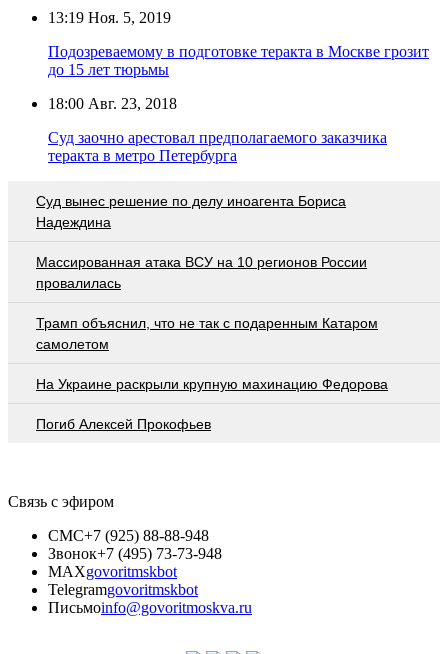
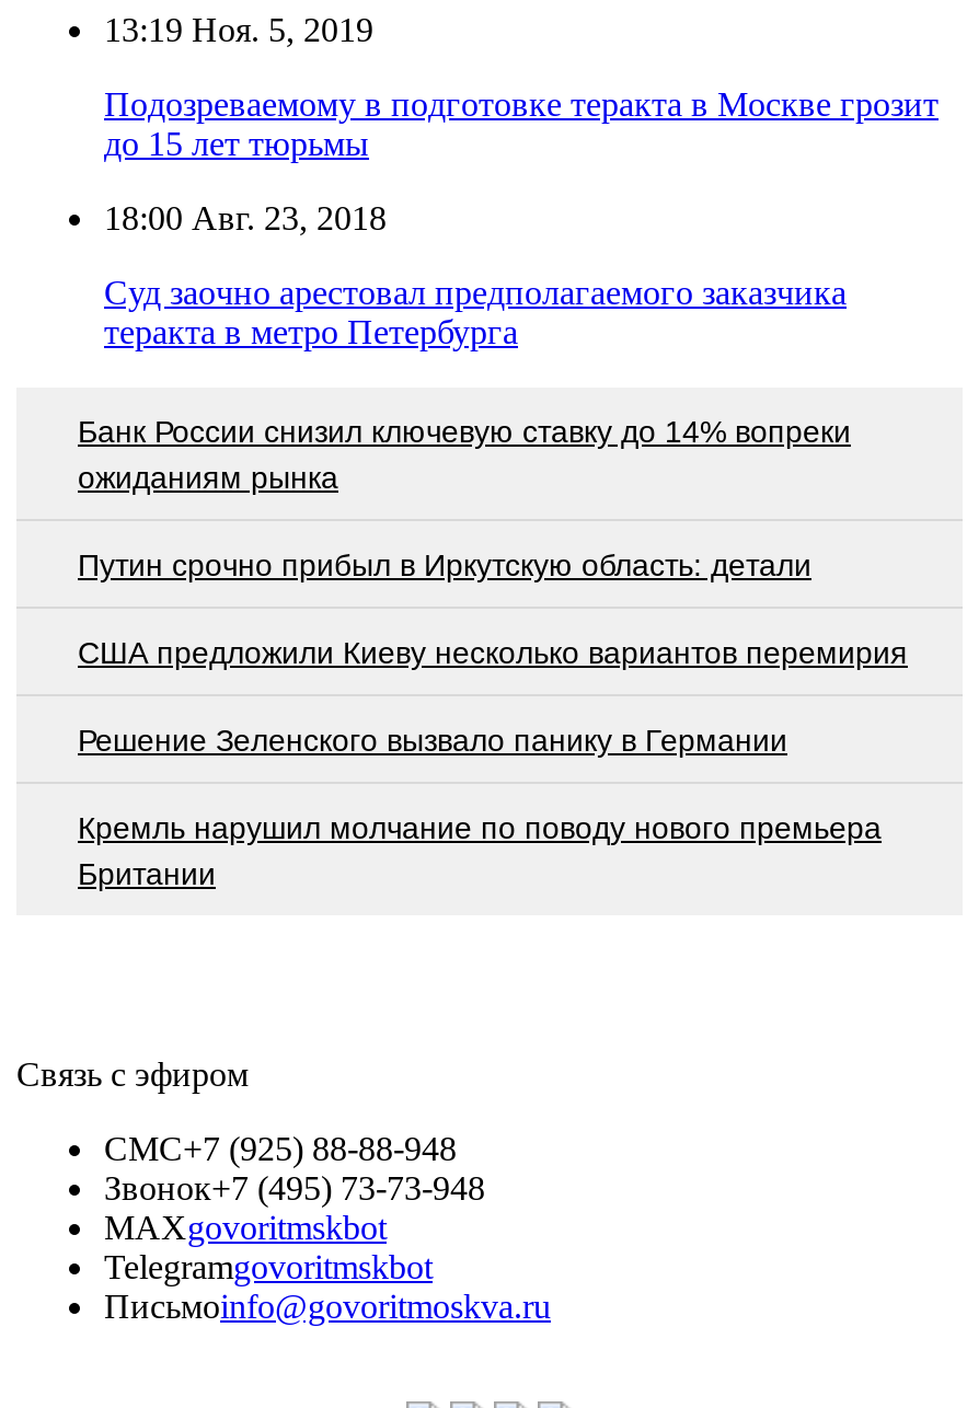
- Суд вынес решение по делу иноагента Бориса
- Надеждина
+ Банк России снизил ключевую ставку до 14% вопреки
+ ожиданиям рынка

- Массированная атака ВСУ на 10 регионов России
- провалилась
+ Путин срочно прибыл в Иркутскую область: детали

- Трамп объяснил, что не так с подаренным Катаром
- самолетом
+ США предложили Киеву несколько вариантов перемирия

- На Украине раскрыли крупную махинацию Федорова
+ Решение Зеленского вызвало панику в Германии

- Погиб Алексей Прокофьев
+ Кремль нарушил молчание по поводу нового премьера
+ Британии
